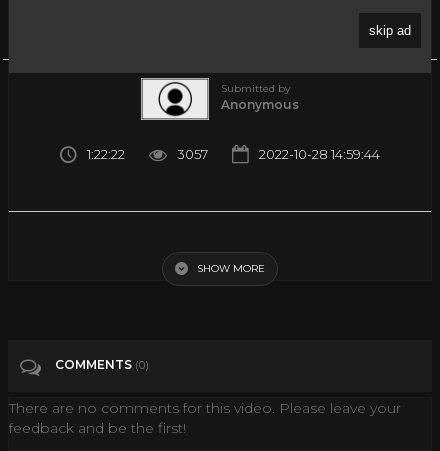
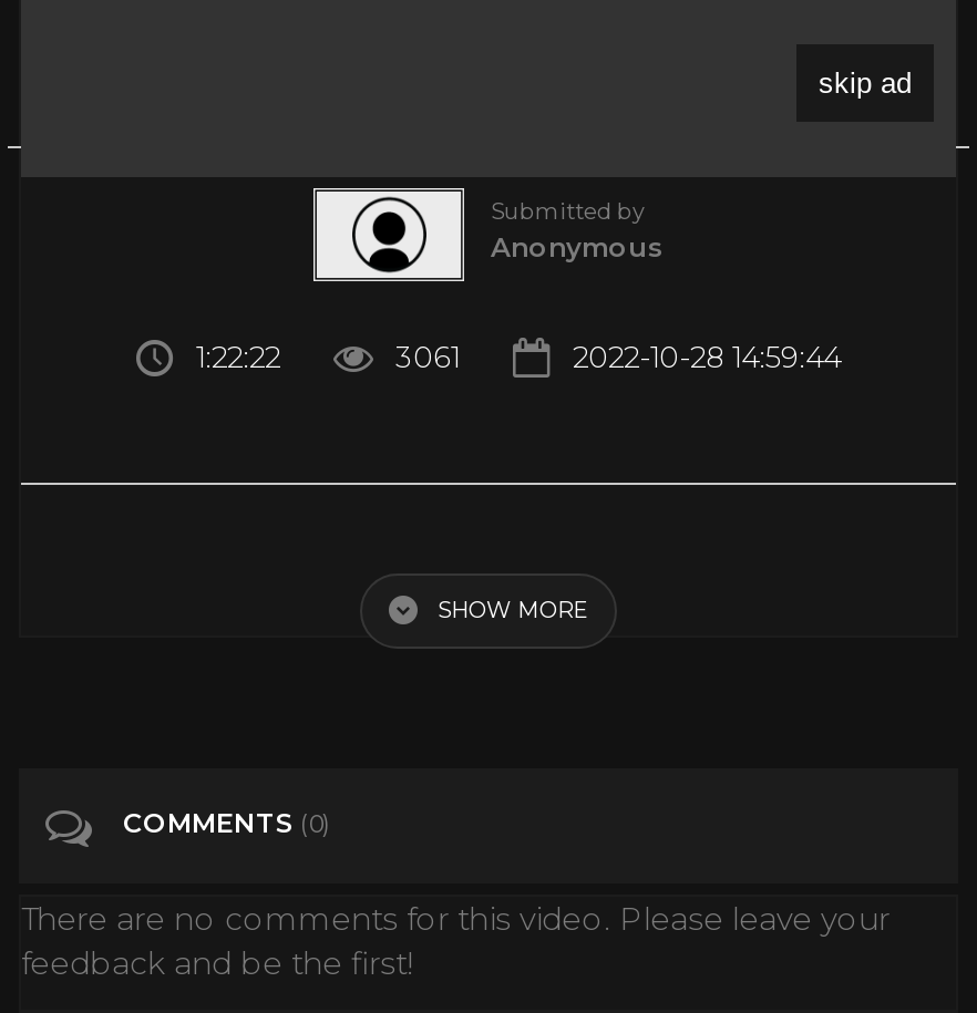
- 3057
+ 3061
